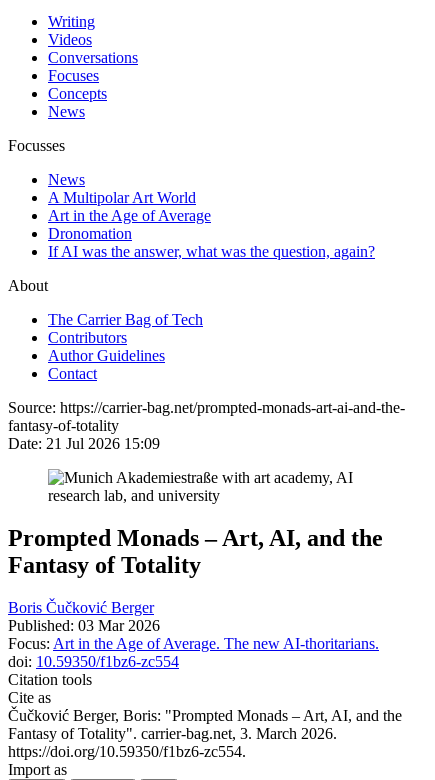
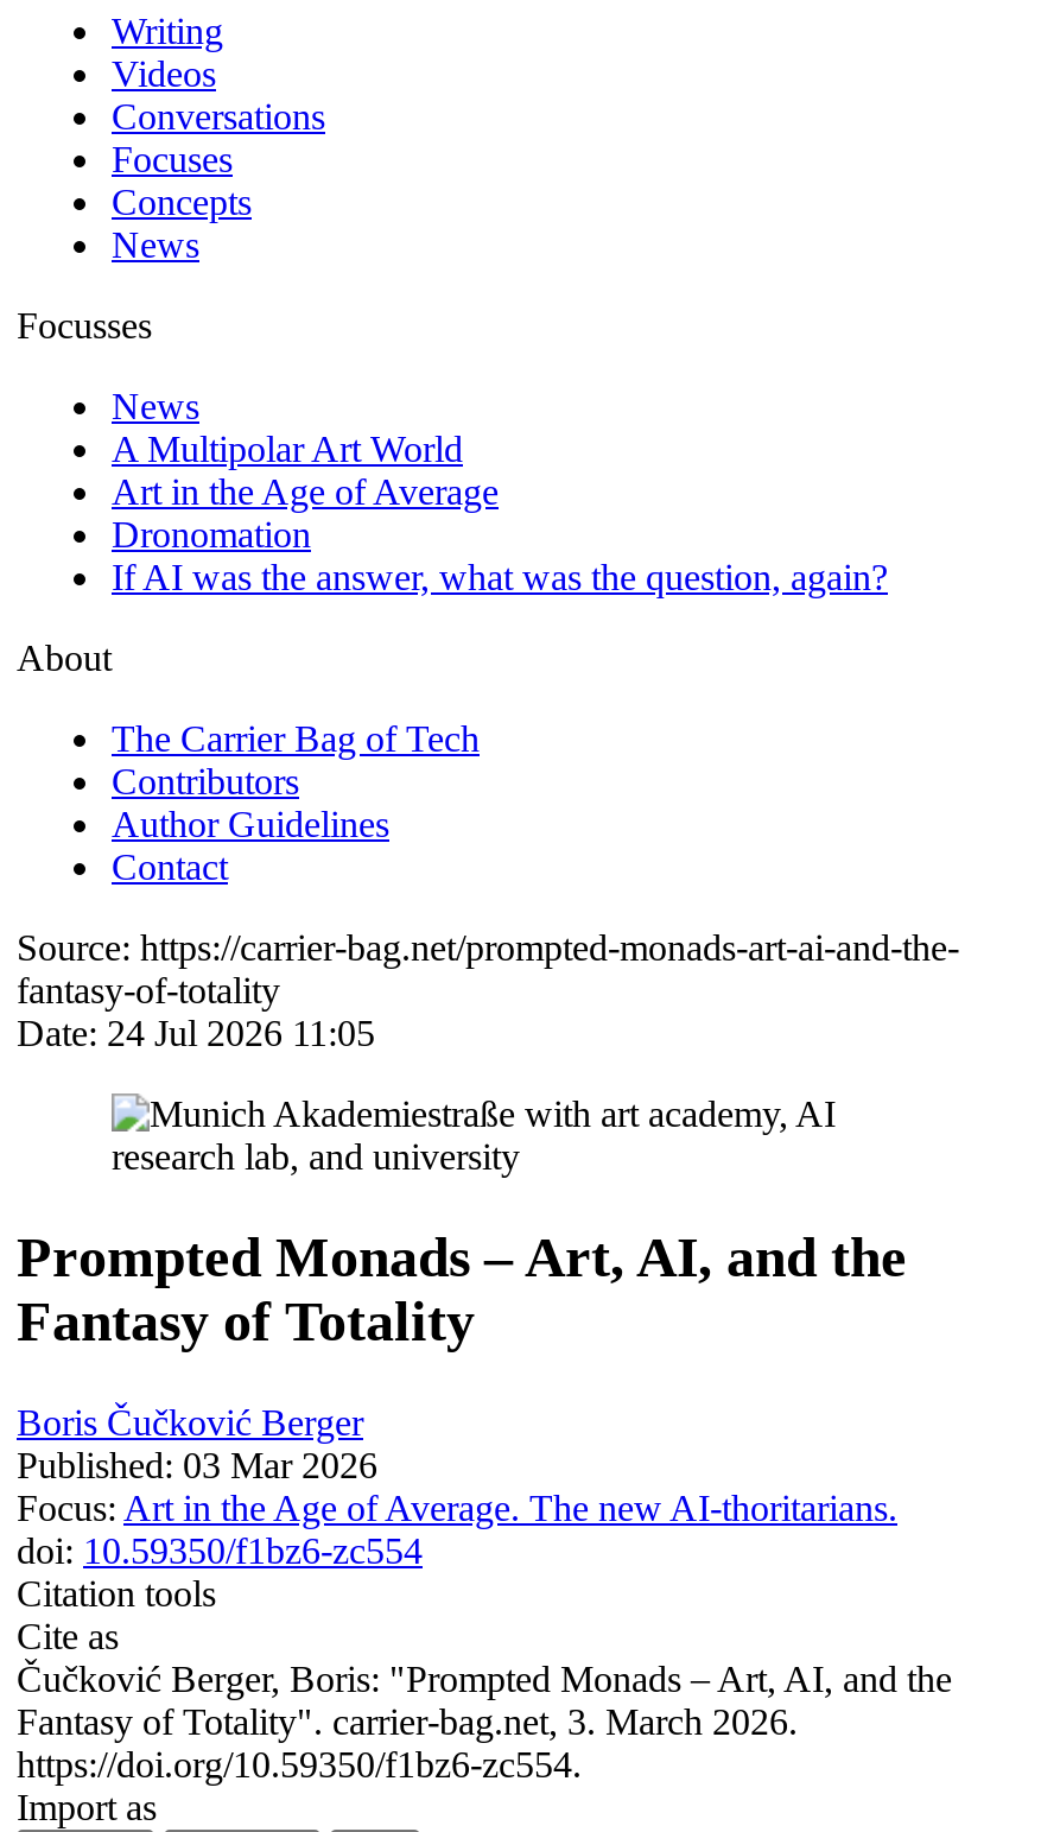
- Date: 21 Jul 2026 15:09
+ Date: 24 Jul 2026 11:05
